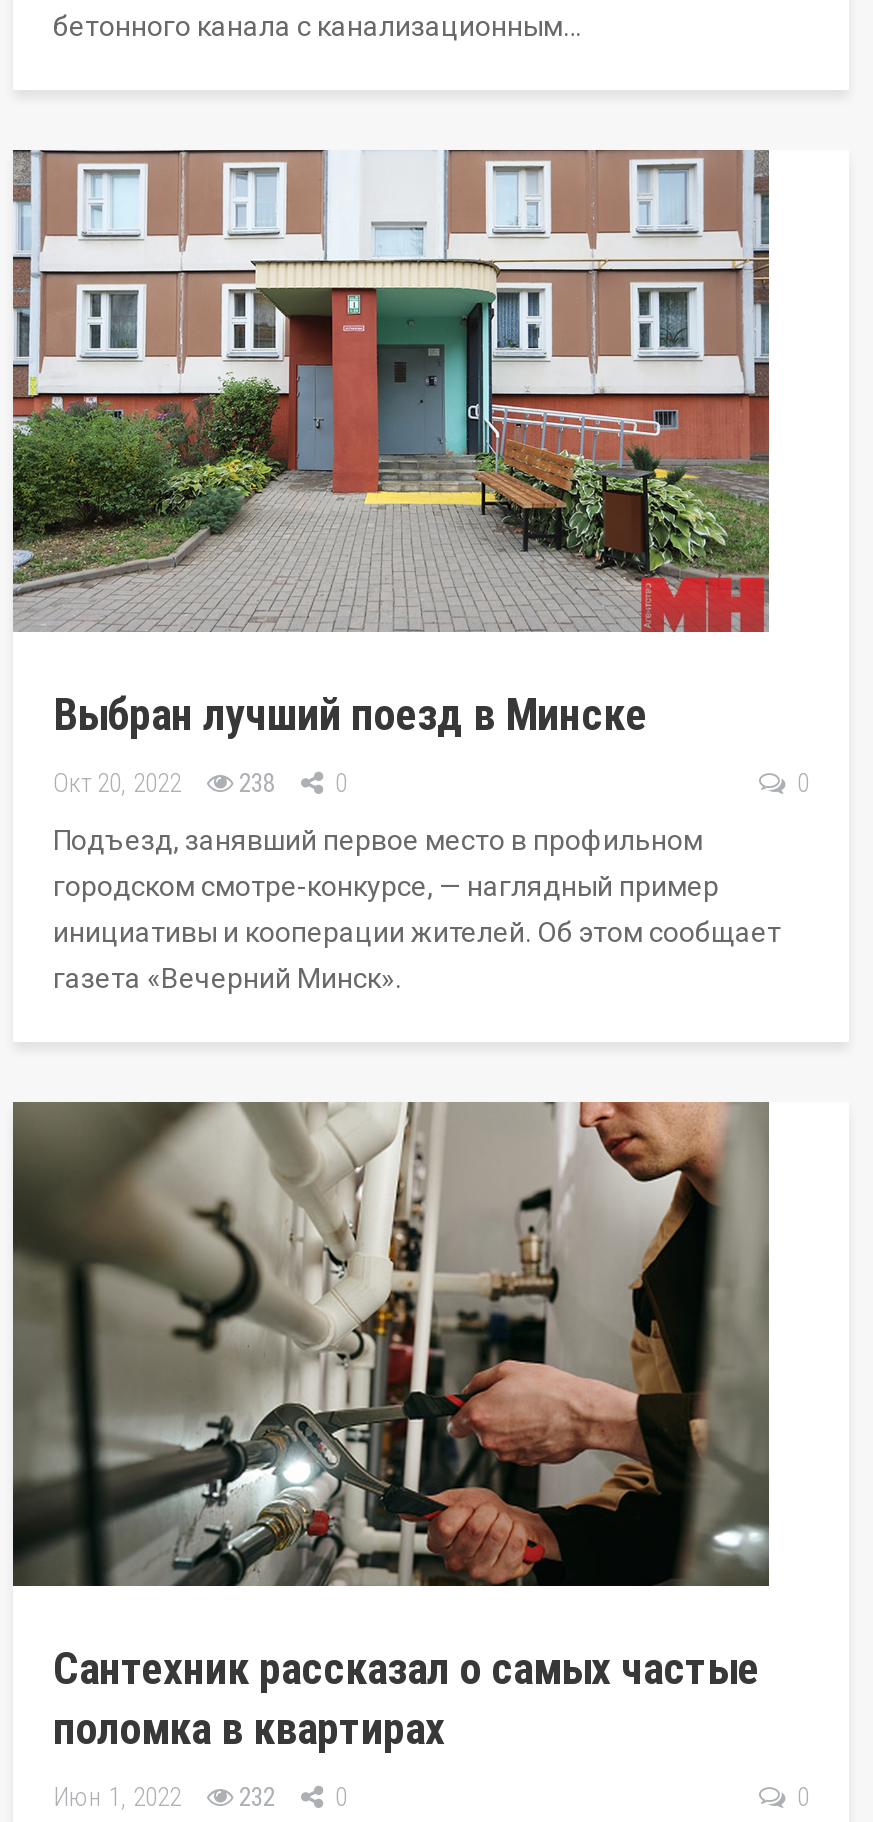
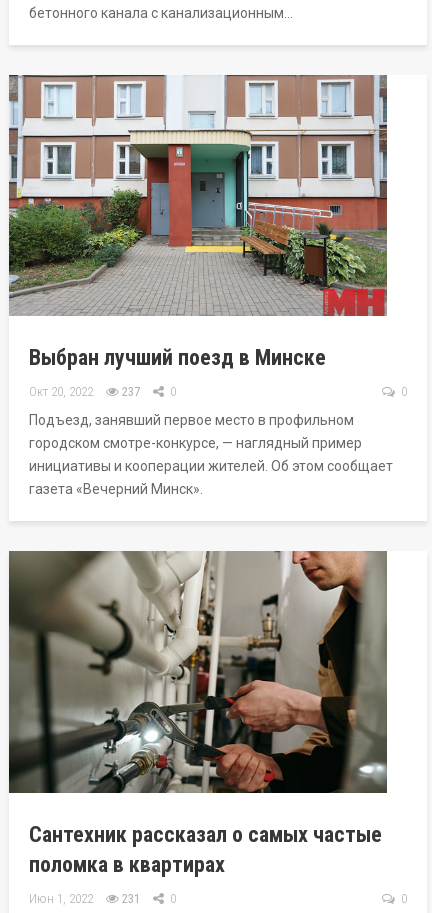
- Окт 20, 2022 238 0
+ Окт 20, 2022 237 0

- Июн 1, 2022 232 0
+ Июн 1, 2022 231 0
